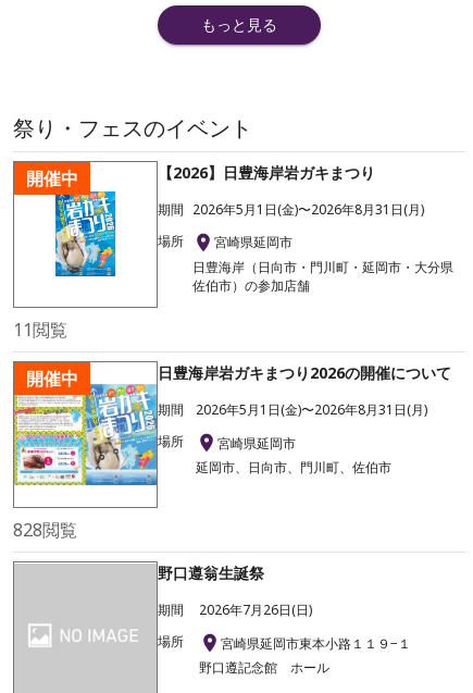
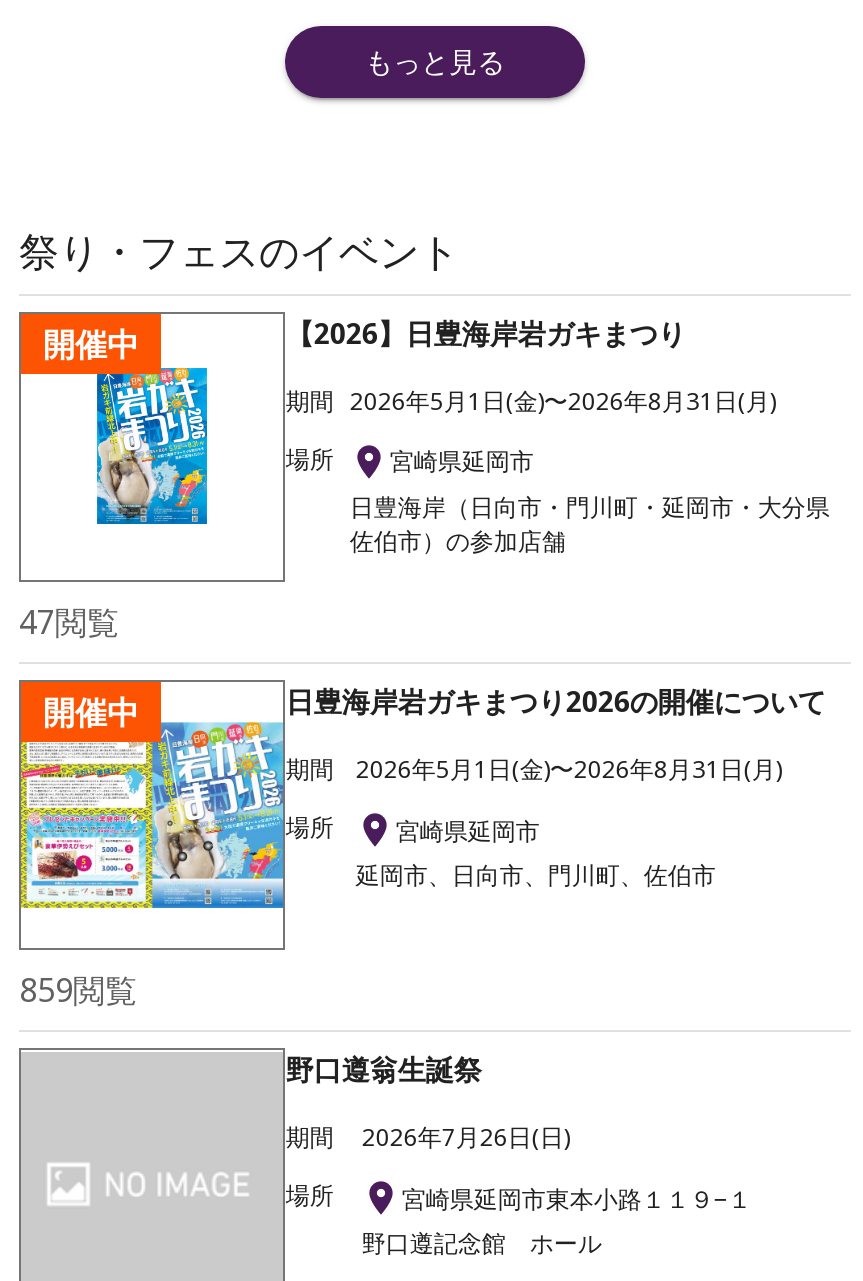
- 11閲覧
+ 47閲覧

- 828閲覧
+ 859閲覧
